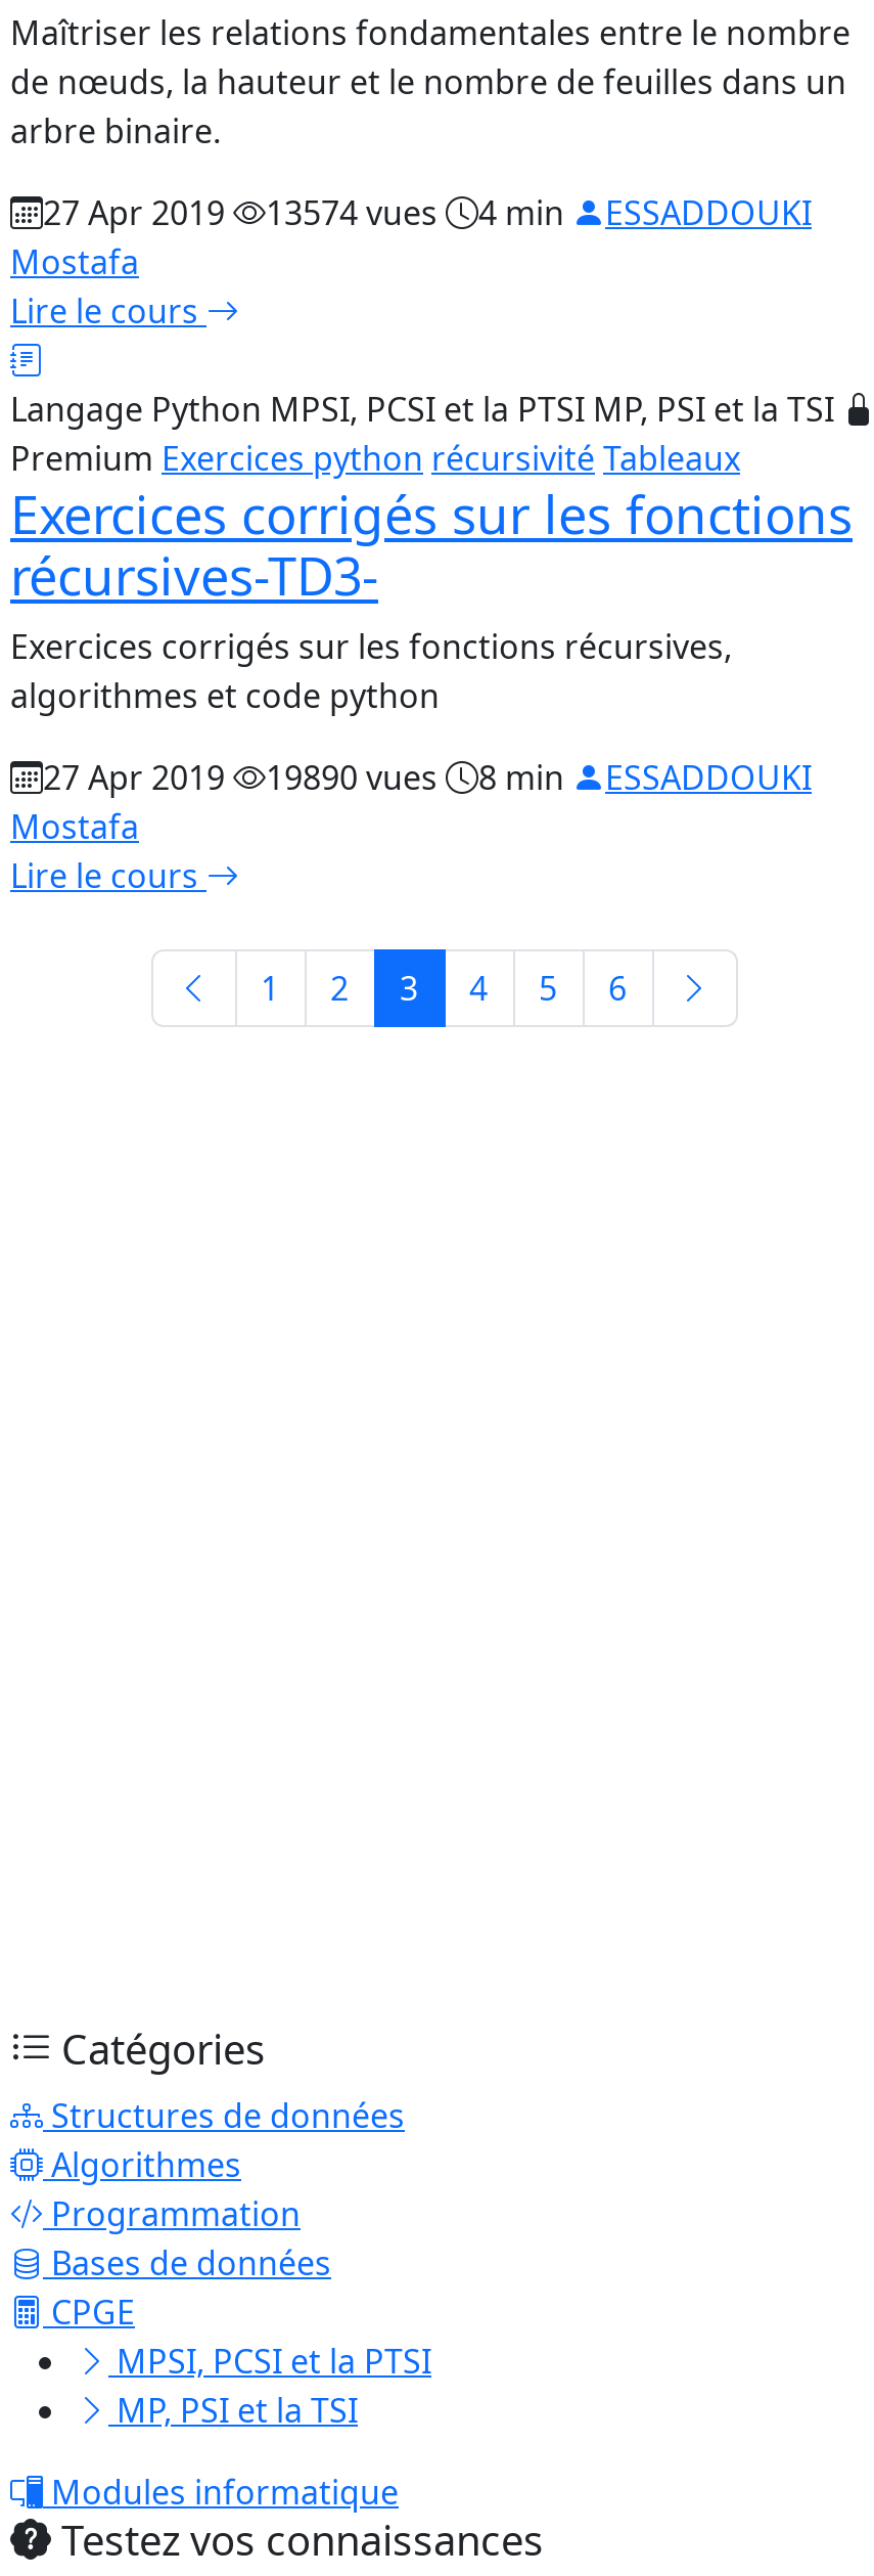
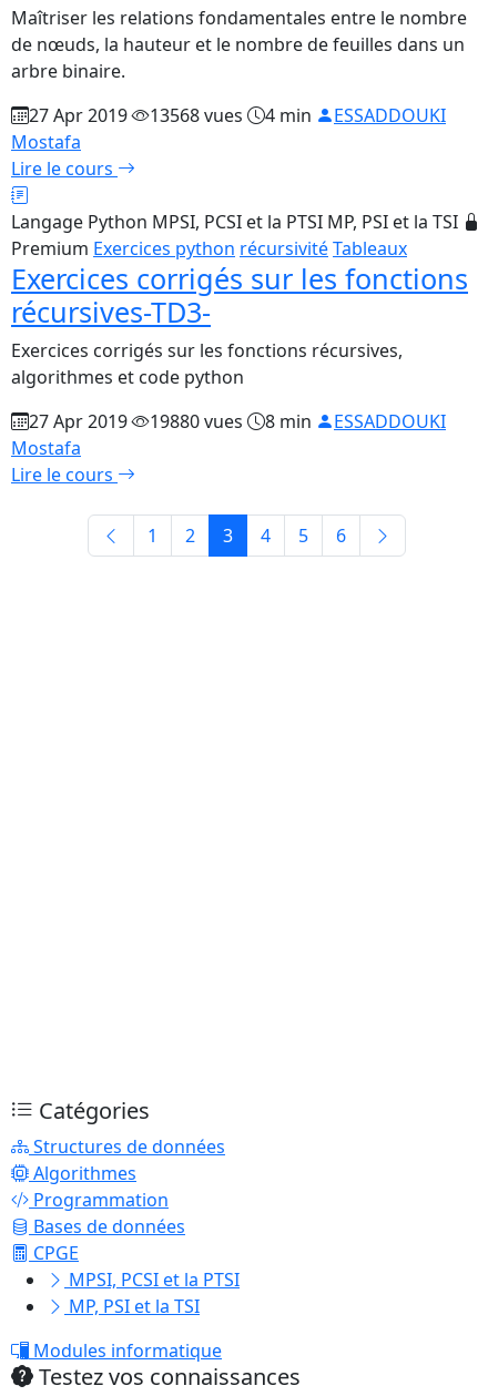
- 27 Apr 2019 13574 vues 4 min ESSADDOUKI
+ 27 Apr 2019 13568 vues 4 min ESSADDOUKI

- 27 Apr 2019 19890 vues 8 min ESSADDOUKI
+ 27 Apr 2019 19880 vues 8 min ESSADDOUKI
